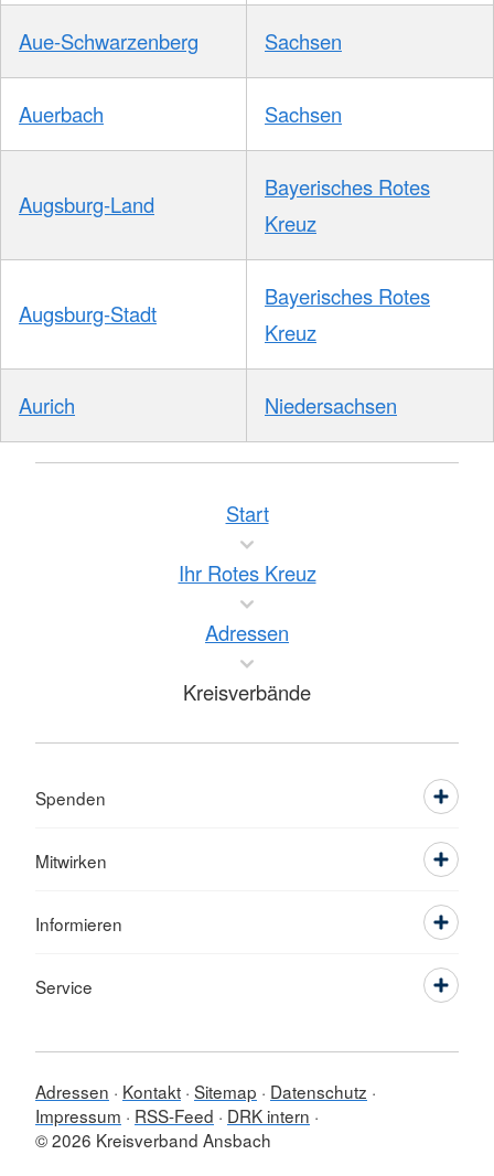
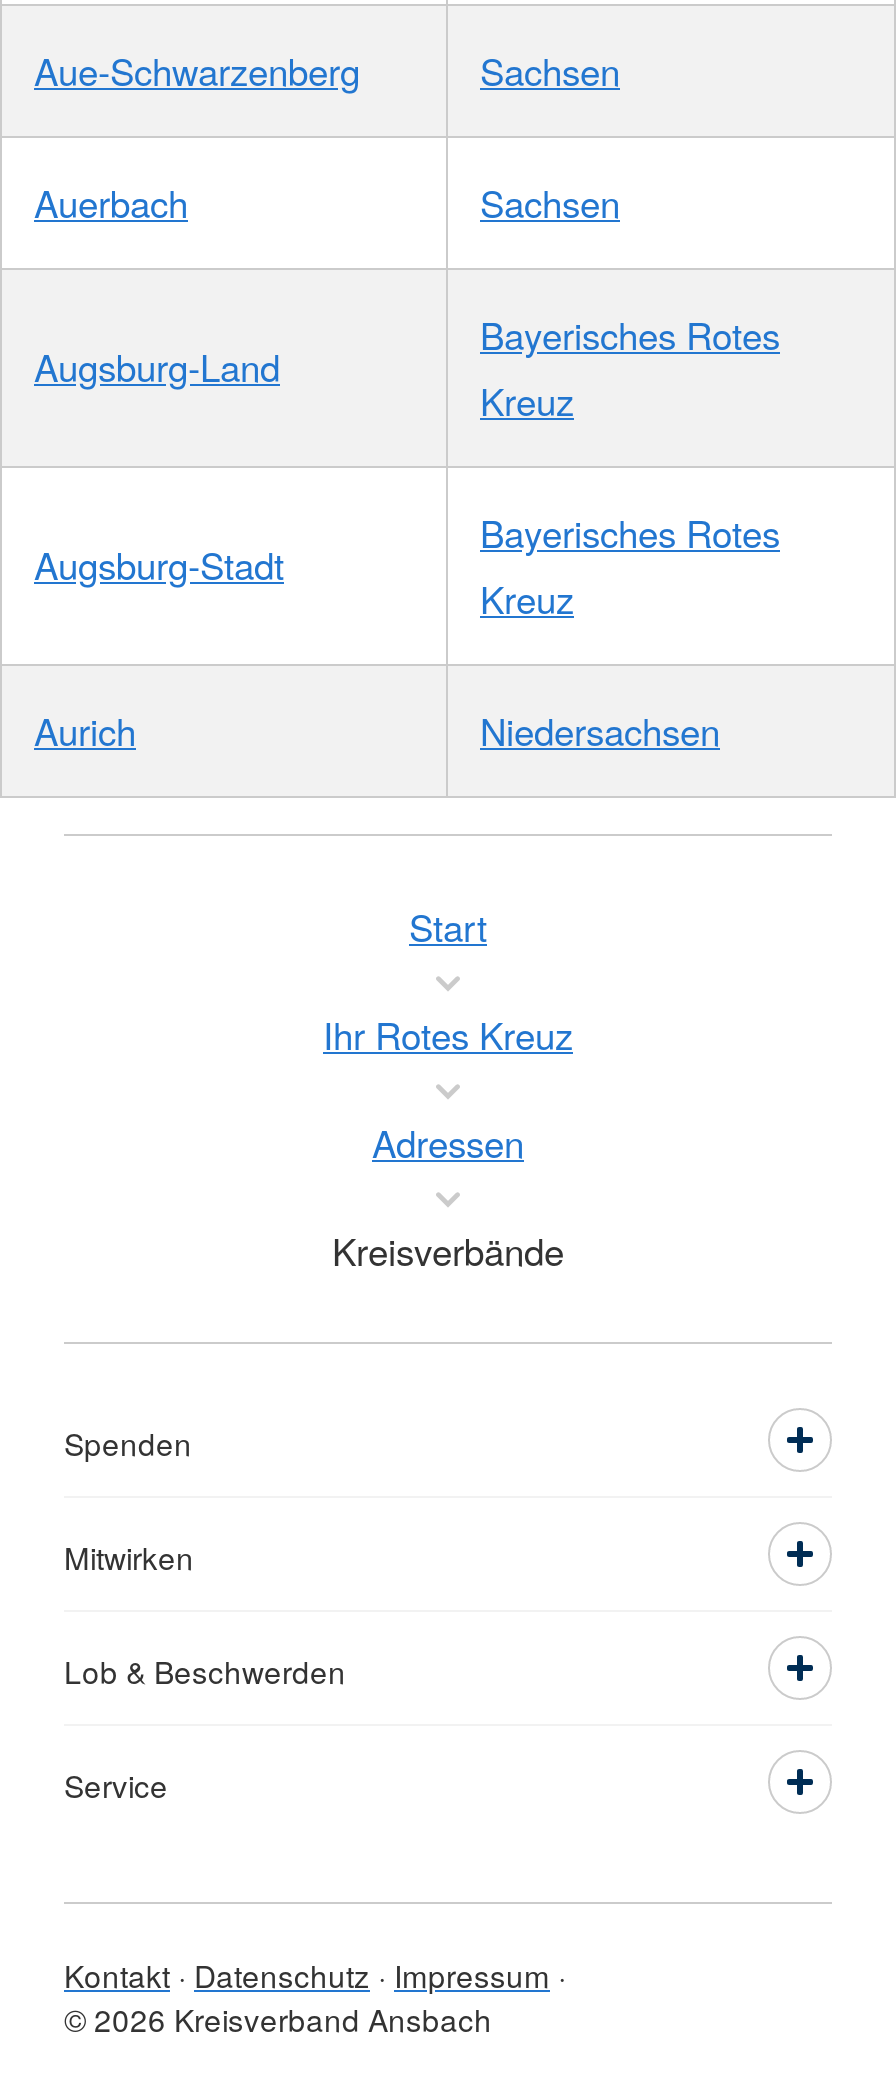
- Informieren
+ Lob & Beschwerden

- Adressen Kontakt Sitemap Datenschutz
- Impressum RSS-Feed DRK intern
+ Kontakt Datenschutz Impressum
